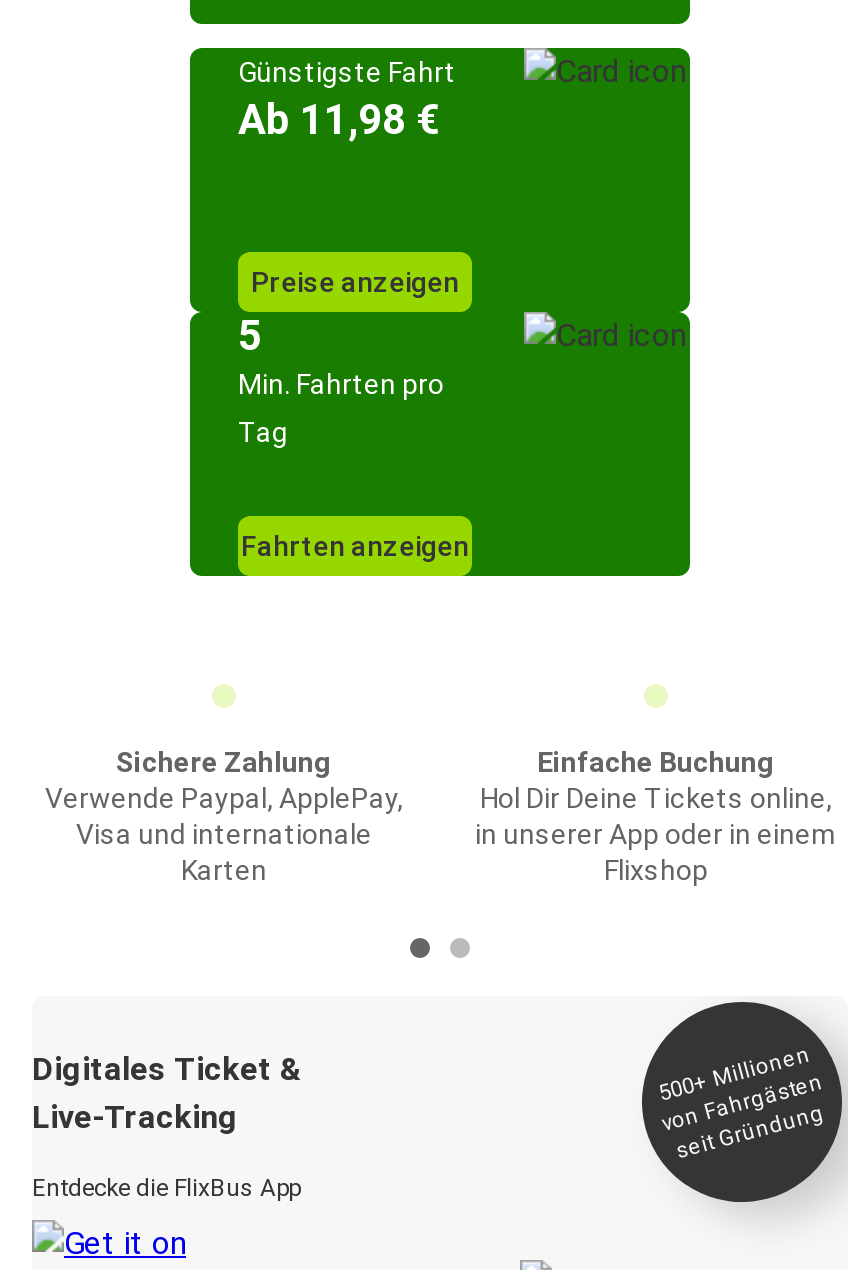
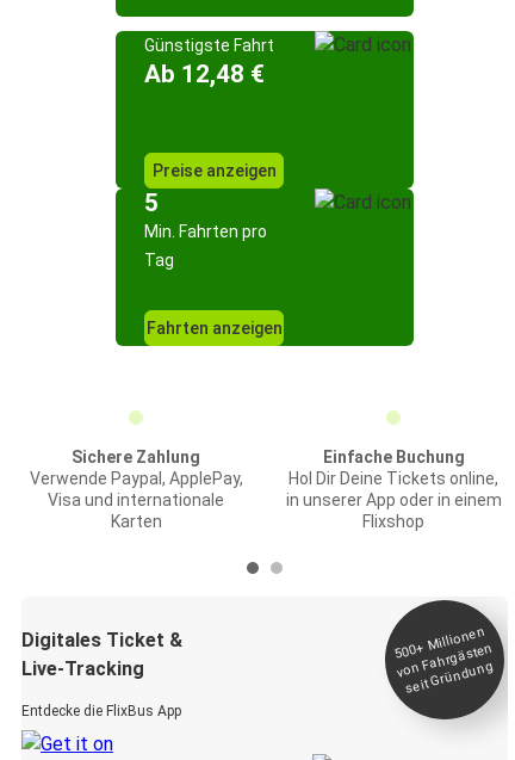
- Ab 11,98 €
+ Ab 12,48 €
